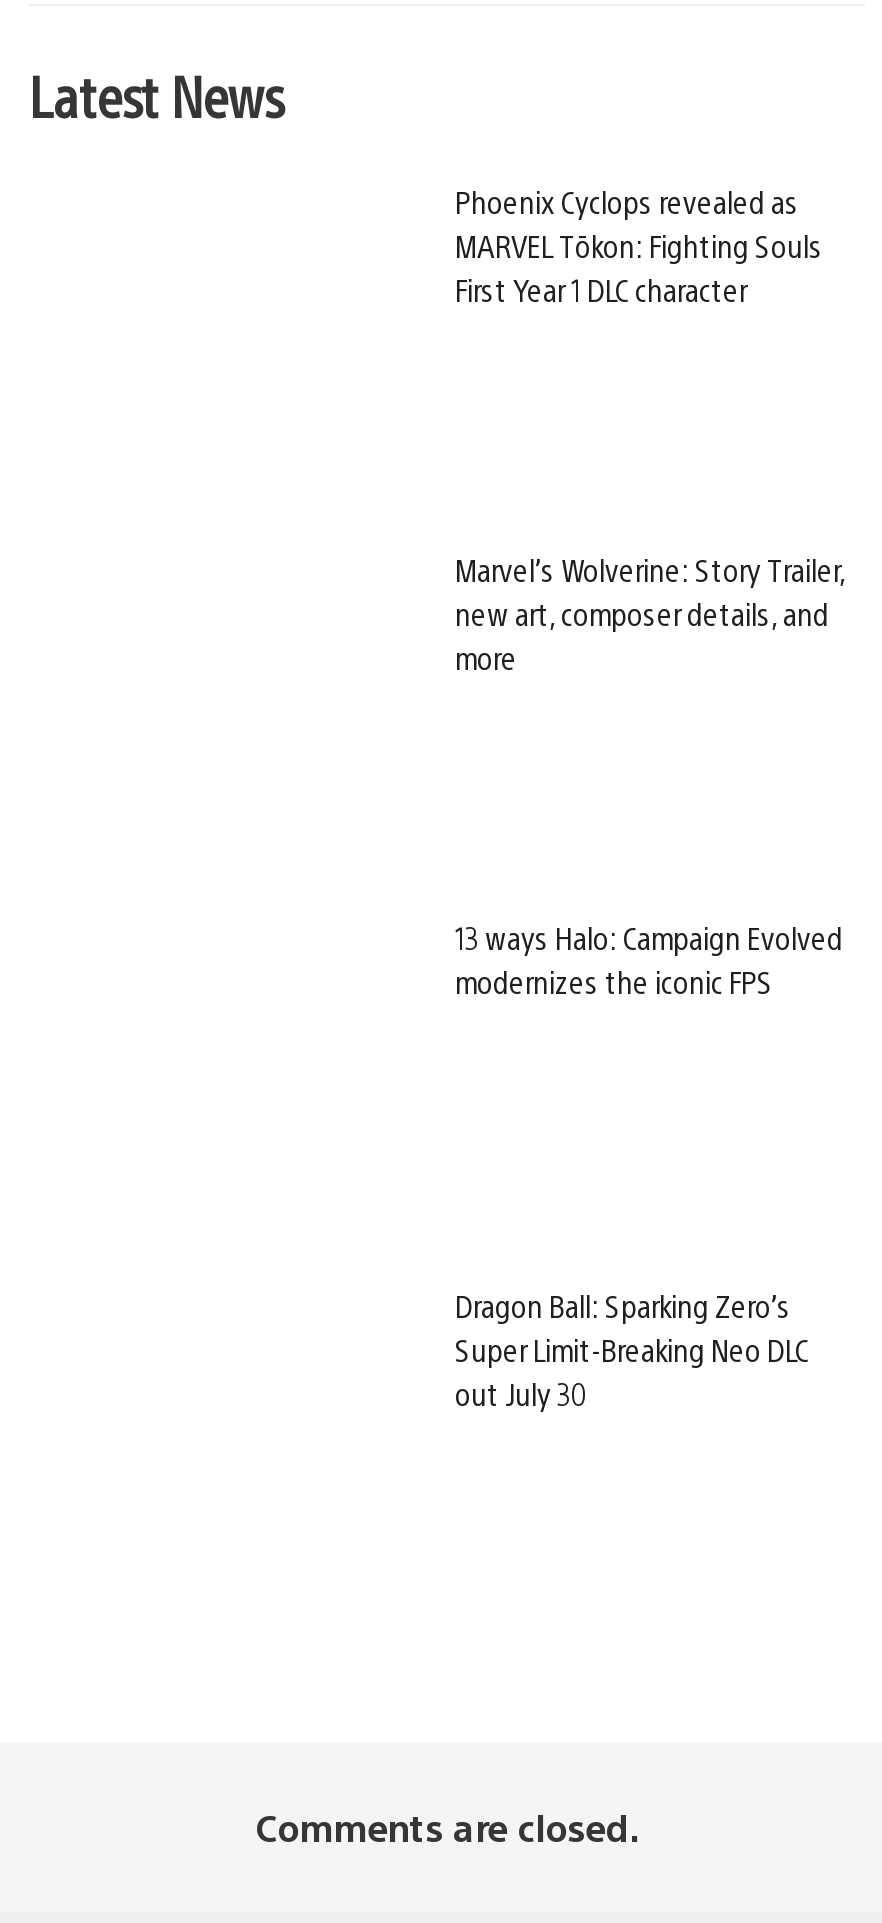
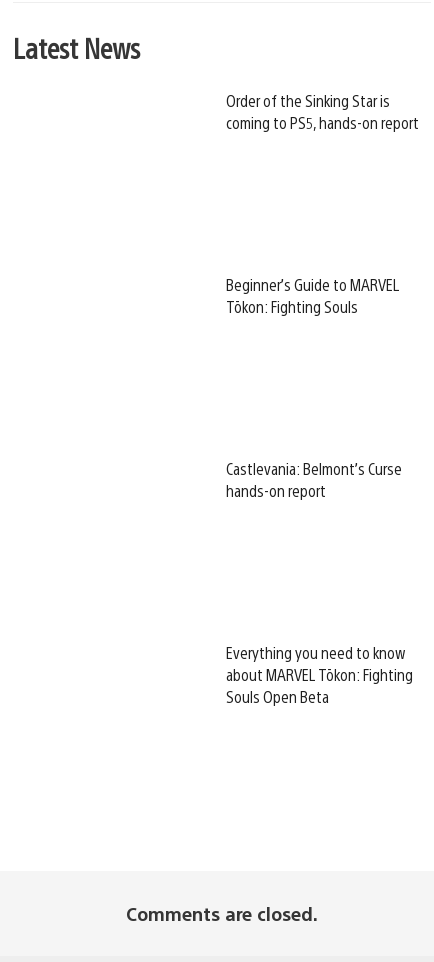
- Phoenix Cyclops revealed as
- MARVEL Tōkon: Fighting Souls
- First Year 1 DLC character
+ Order of the Sinking Star is
+ coming to PS5, hands-on report

- Marvel’s Wolverine: Story Trailer,
- new art, composer details, and
- more
+ Beginner’s Guide to MARVEL
+ Tōkon: Fighting Souls

- 13 ways Halo: Campaign Evolved
- modernizes the iconic FPS
+ Castlevania: Belmont’s Curse
+ hands-on report

- Dragon Ball: Sparking Zero’s
- Super Limit-Breaking Neo DLC
- out July 30
+ Everything you need to know
+ about MARVEL Tōkon: Fighting
+ Souls Open Beta
